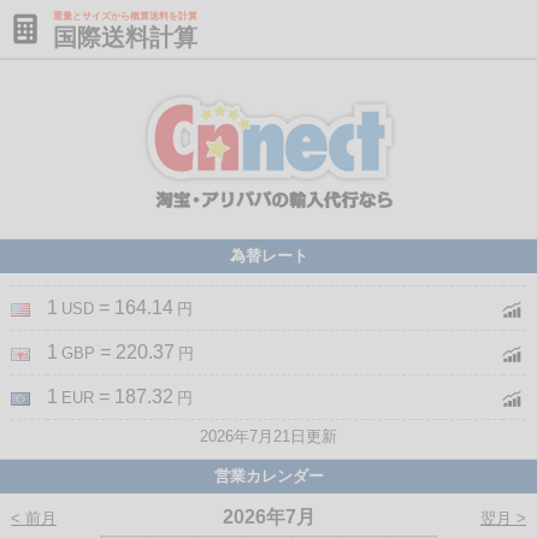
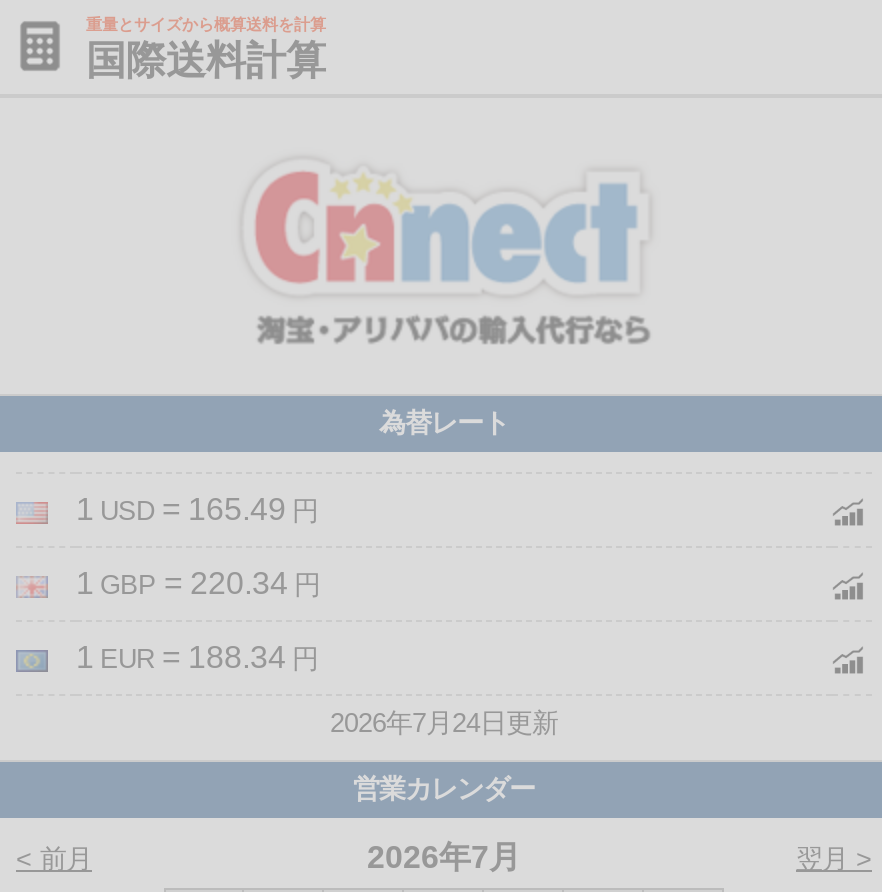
- 1 USD = 164.14 円
+ 1 USD = 165.49 円

- 1 GBP = 220.37 円
+ 1 GBP = 220.34 円

- 1 EUR = 187.32 円
+ 1 EUR = 188.34 円

- 2026年7月21日更新
+ 2026年7月24日更新
